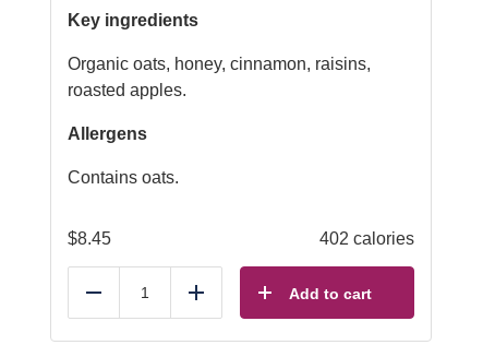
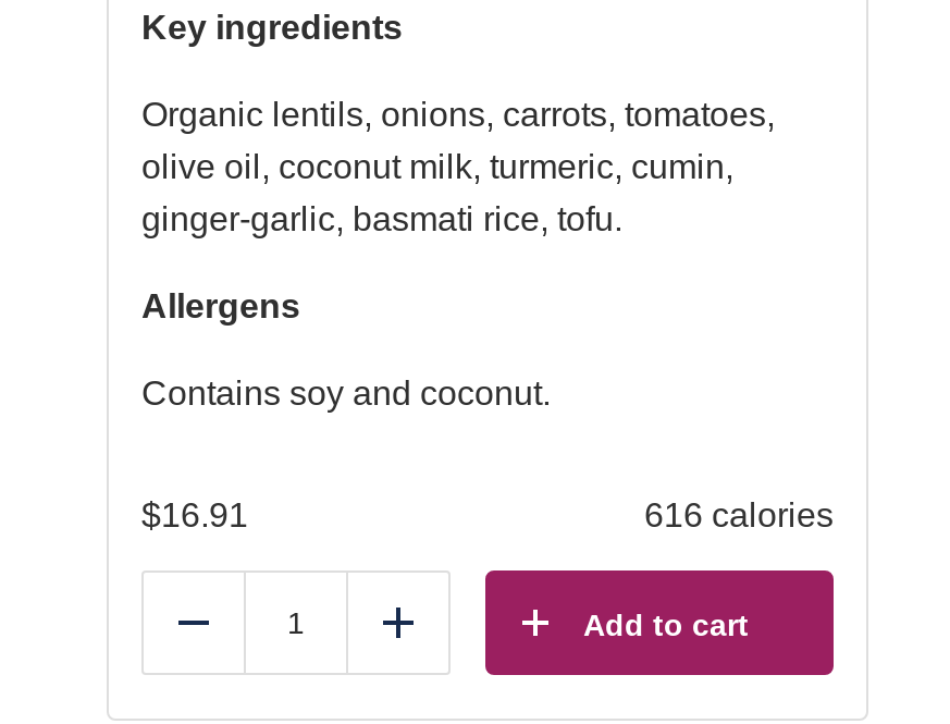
- Organic oats, honey, cinnamon, raisins,
- roasted apples.
+ Organic lentils, onions, carrots, tomatoes,
+ olive oil, coconut milk, turmeric, cumin,
+ ginger-garlic, basmati rice, tofu.

- Contains oats.
+ Contains soy and coconut.

- $8.45
- 402 calories
+ $16.91
+ 616 calories
